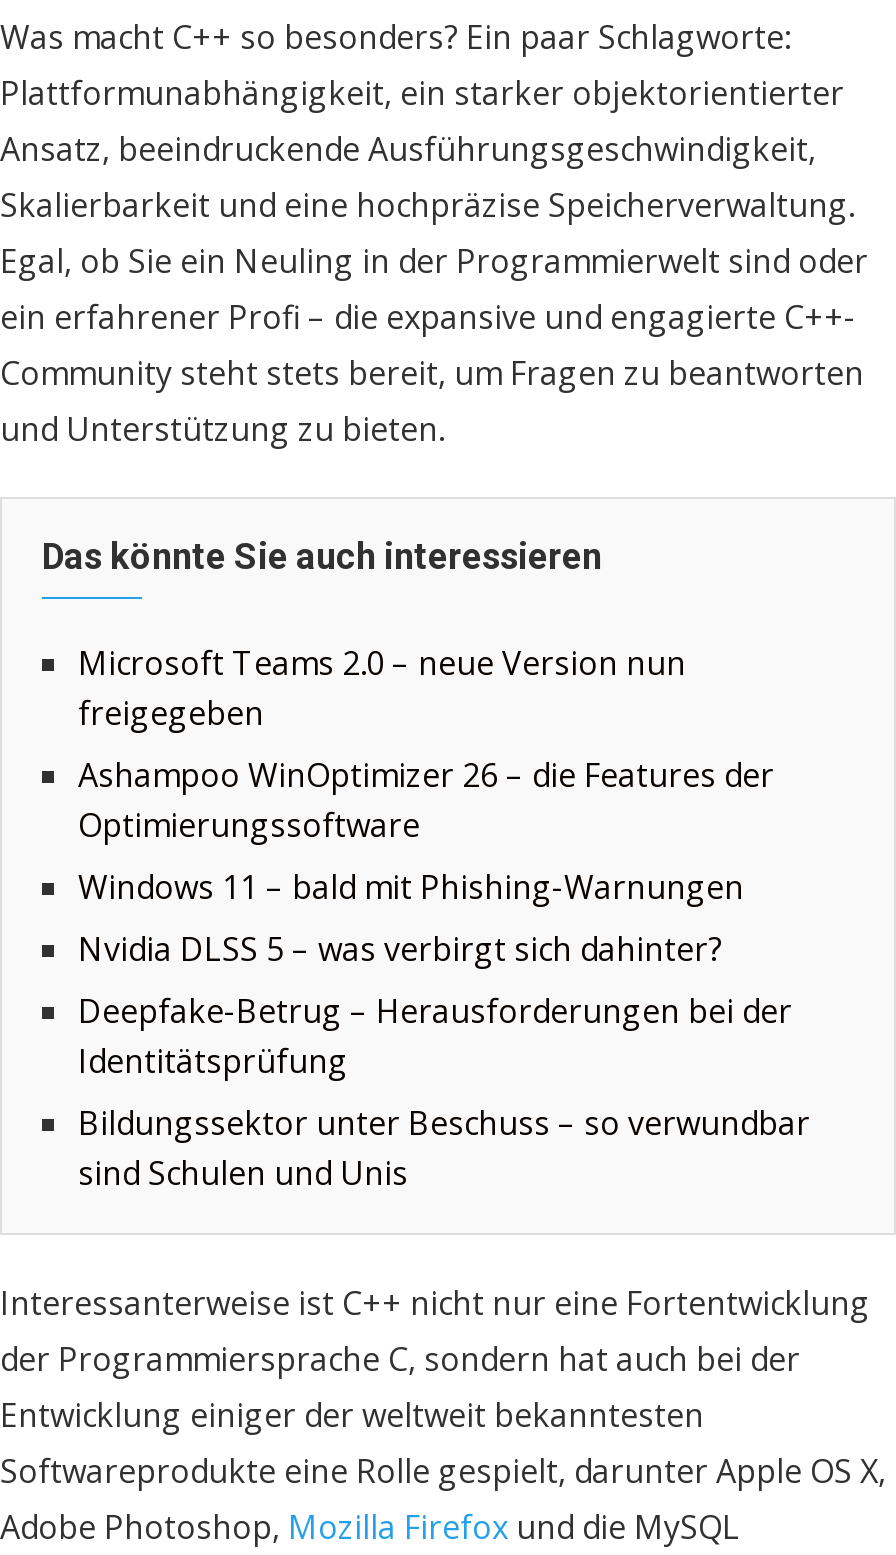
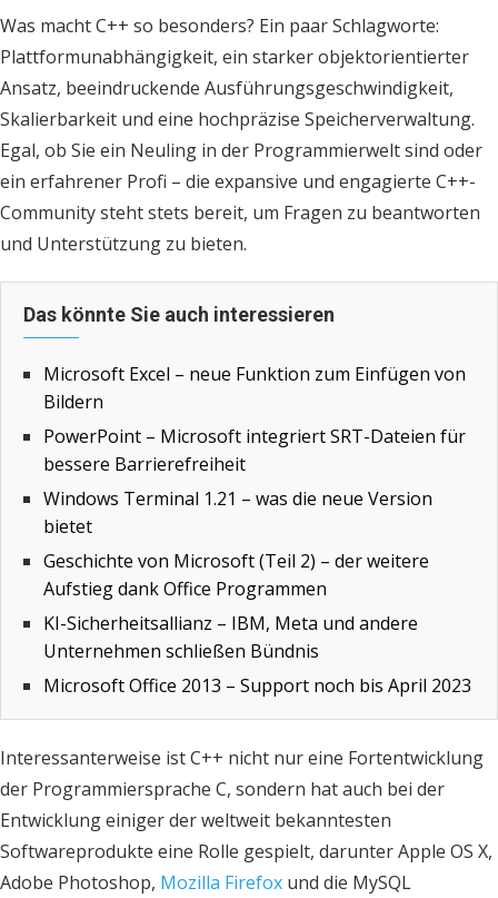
- Microsoft Teams 2.0 – neue Version nun
- freigegeben
- Ashampoo WinOptimizer 26 – die Features der
- Optimierungssoftware
- Windows 11 – bald mit Phishing-Warnungen
- Nvidia DLSS 5 – was verbirgt sich dahinter?
- Deepfake-Betrug – Herausforderungen bei der
- Identitätsprüfung
- Bildungssektor unter Beschuss – so verwundbar
- sind Schulen und Unis
+ Microsoft Excel – neue Funktion zum Einfügen von
+ Bildern
+ PowerPoint – Microsoft integriert SRT-Dateien für
+ bessere Barrierefreiheit
+ Windows Terminal 1.21 – was die neue Version
+ bietet
+ Geschichte von Microsoft (Teil 2) – der weitere
+ Aufstieg dank Office Programmen
+ KI-Sicherheitsallianz – IBM, Meta und andere
+ Unternehmen schließen Bündnis
+ Microsoft Office 2013 – Support noch bis April 2023
